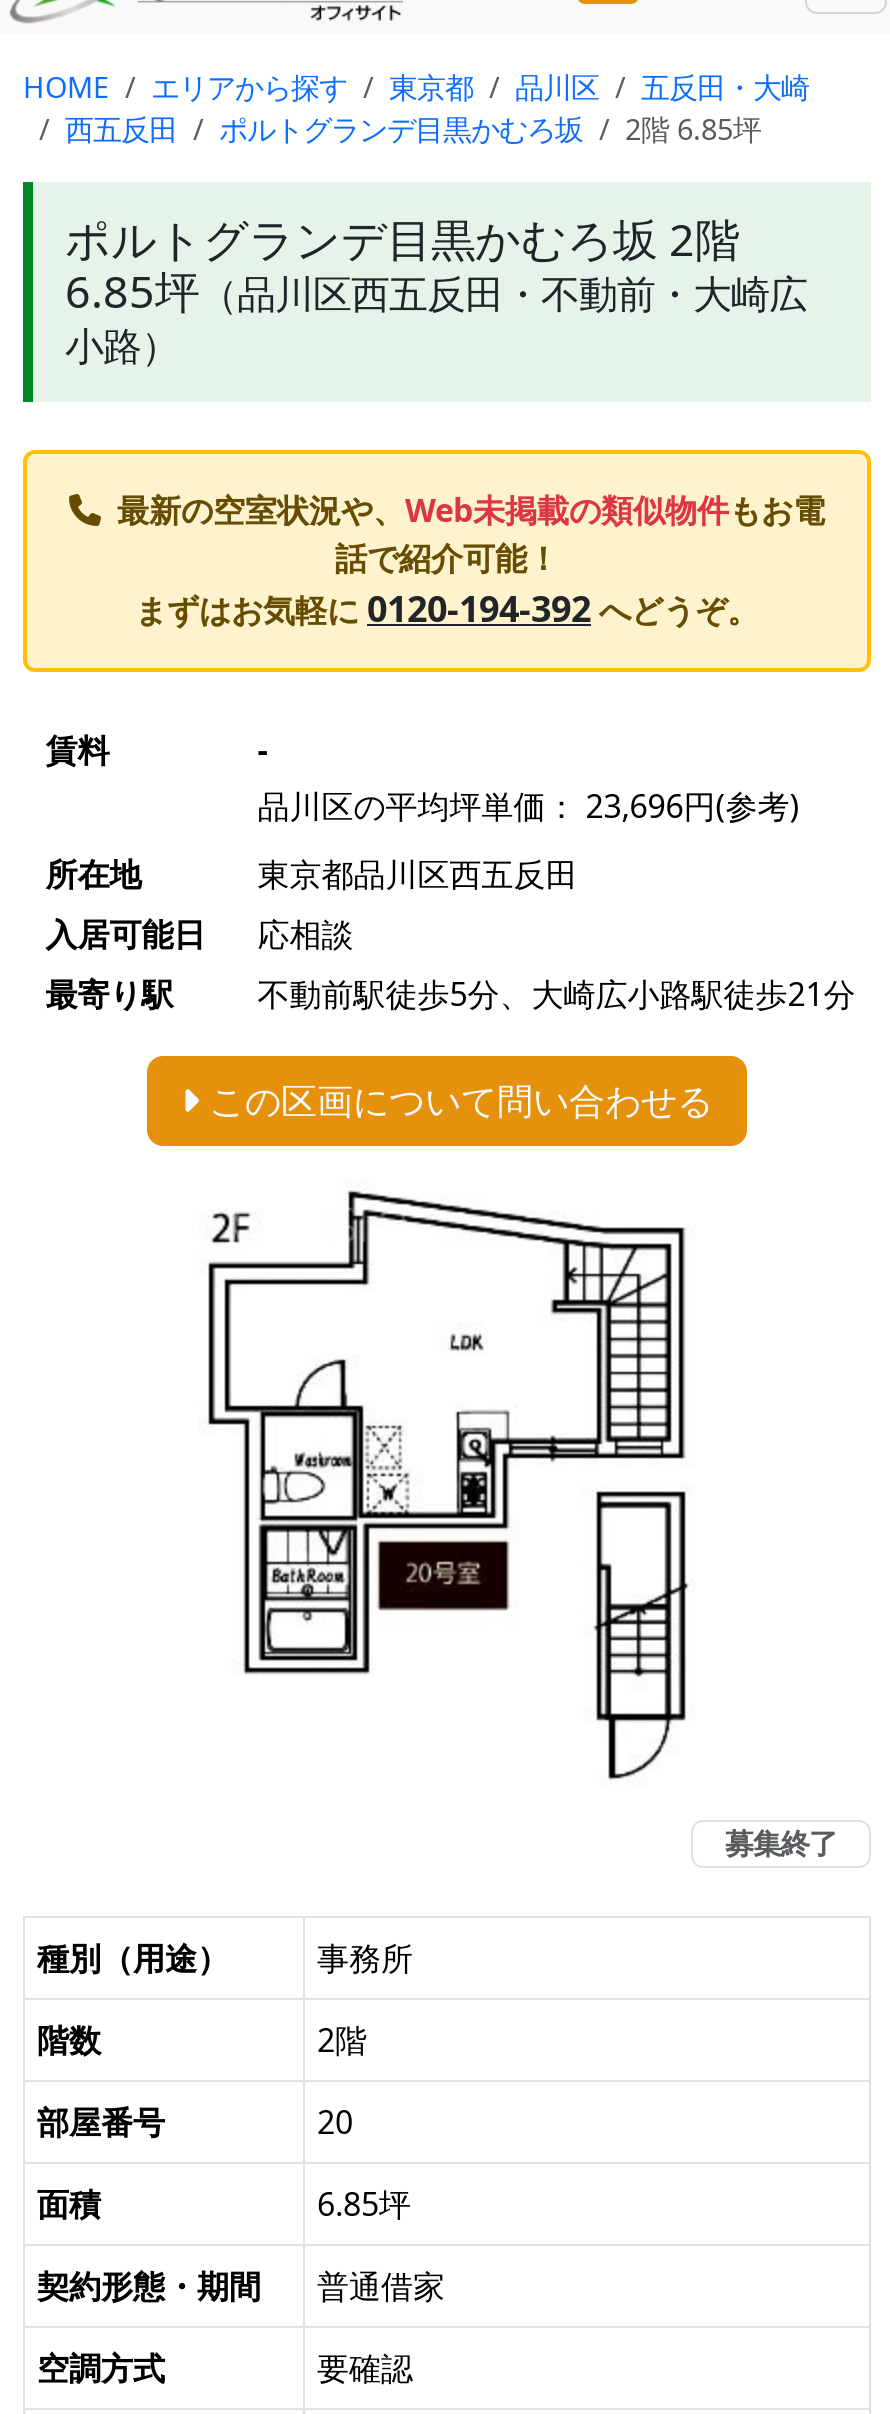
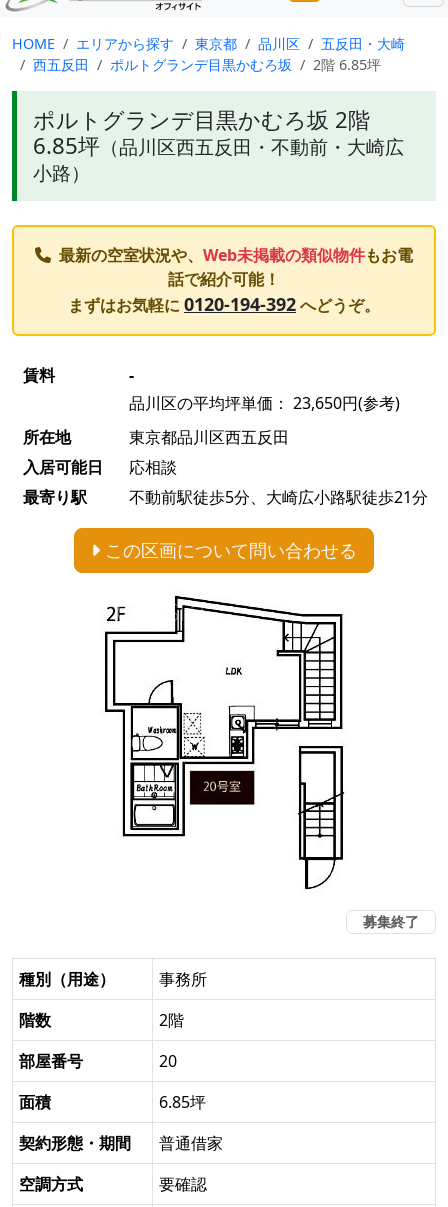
- 品川区の平均坪単価： 23,696円(参考)
+ 品川区の平均坪単価： 23,650円(参考)
